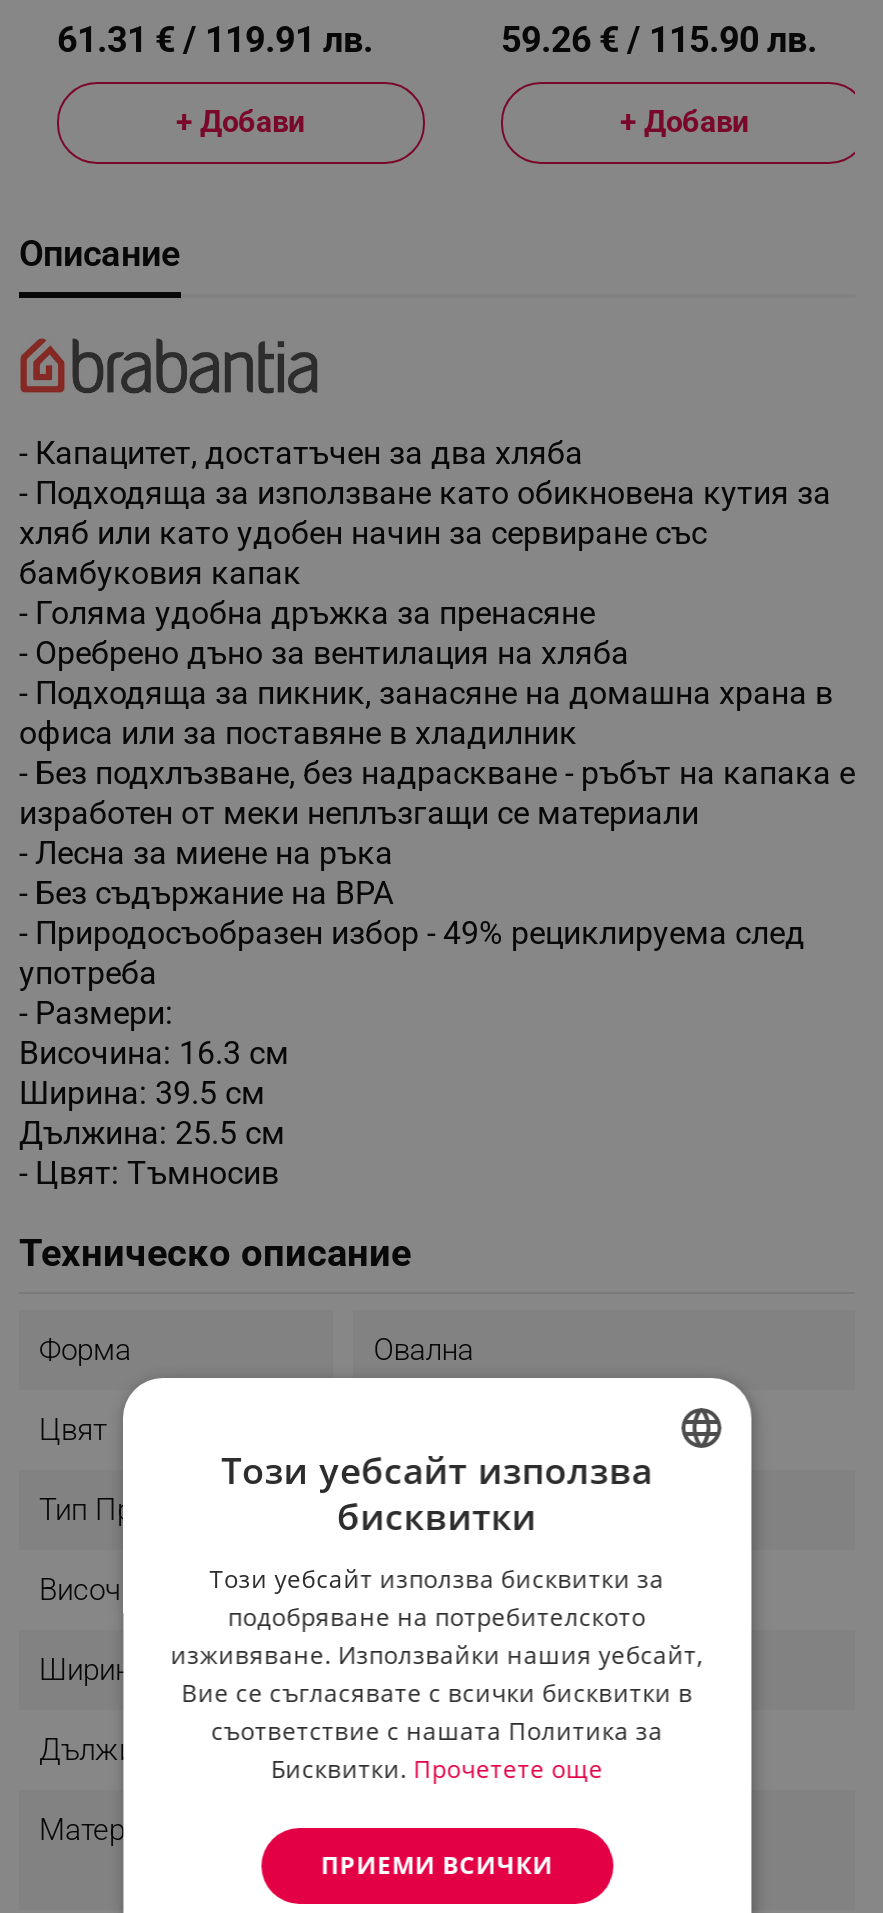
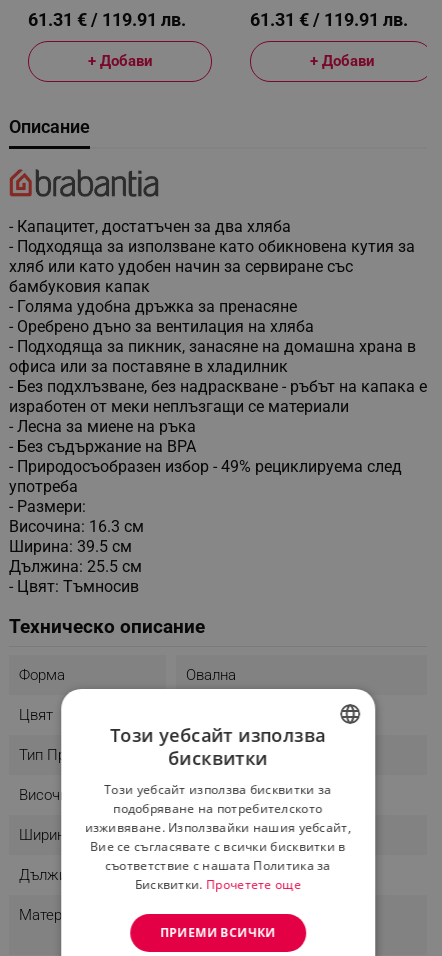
- 59.26 € / 115.90 лв.
+ 61.31 € / 119.91 лв.
